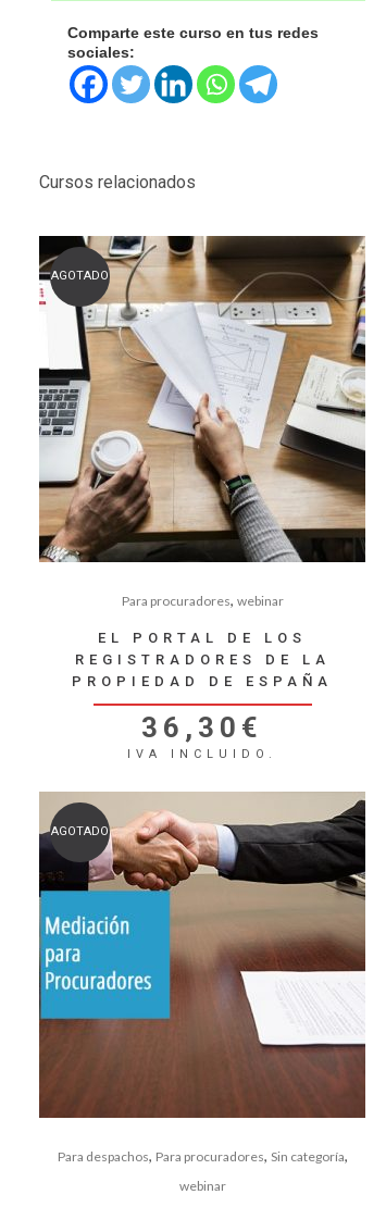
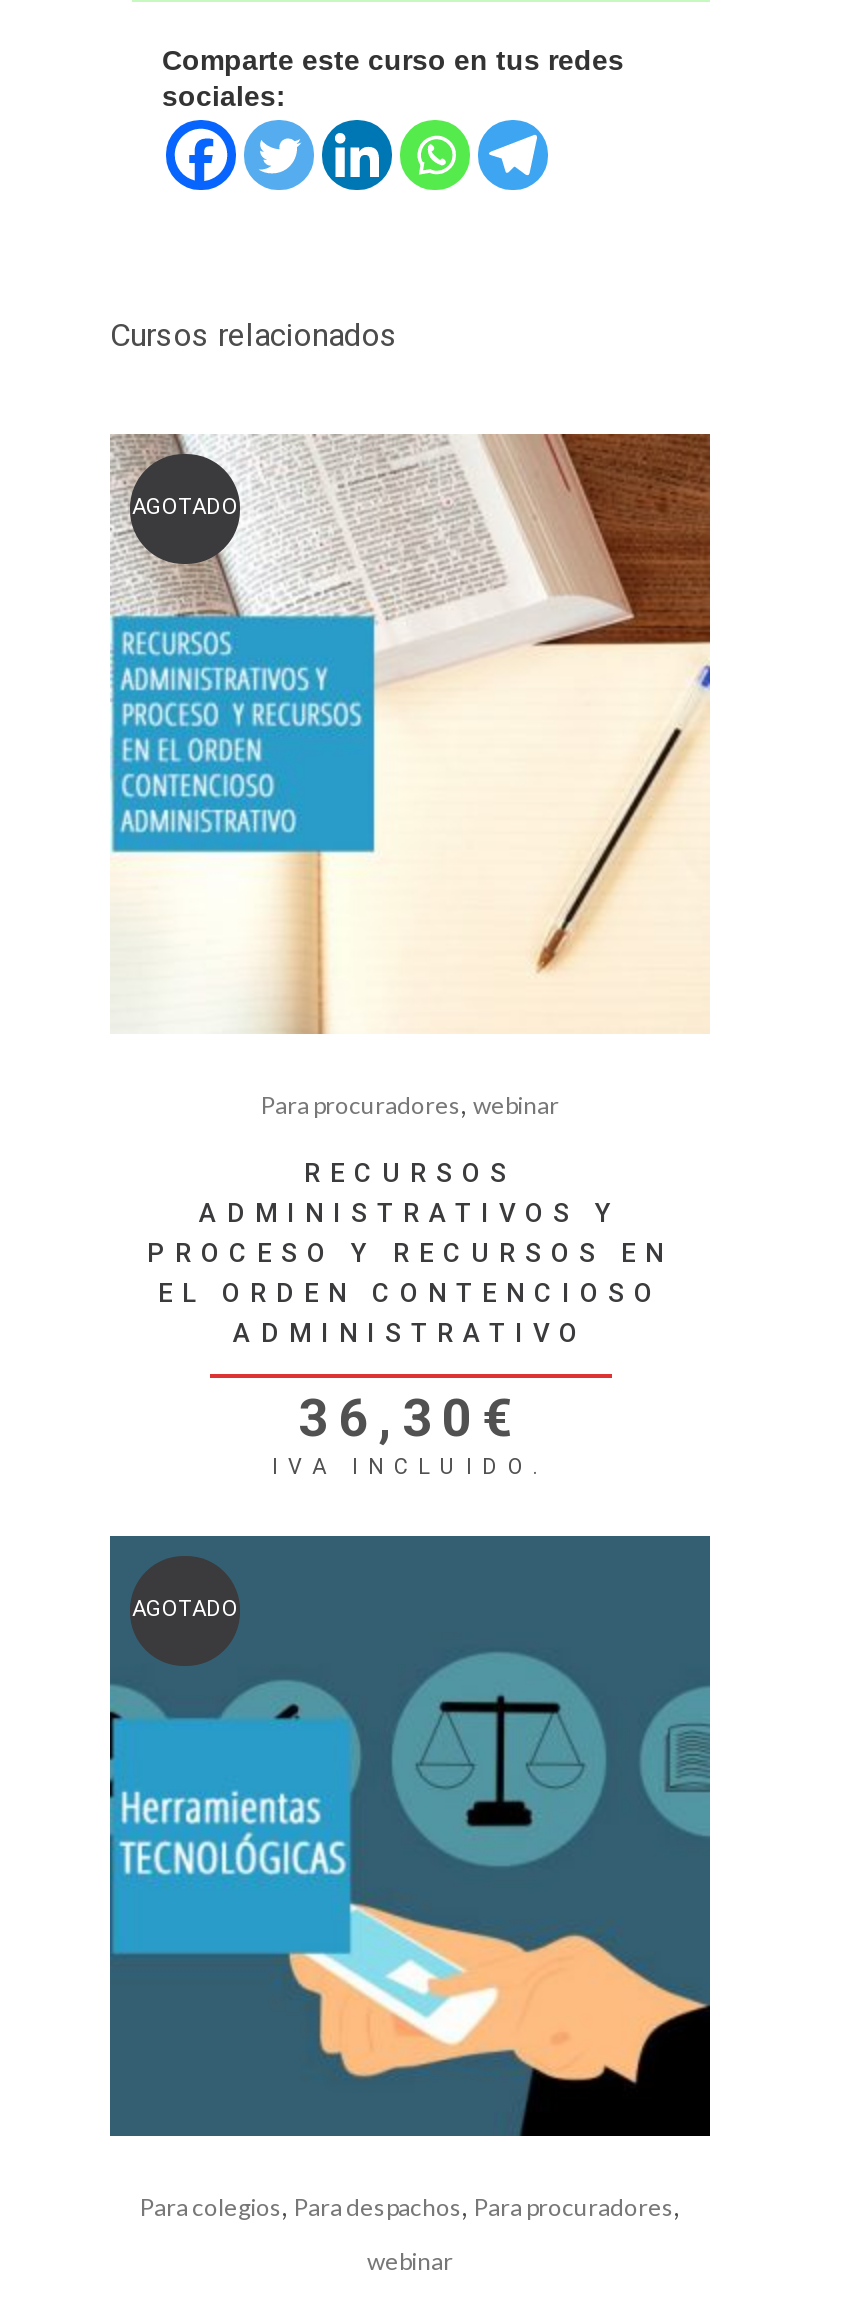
- [image]
+ [image]

- EL PORTAL DE LOS
- REGISTRADORES DE LA
- PROPIEDAD DE ESPAÑA
+ RECURSOS
+ ADMINISTRATIVOS Y
+ PROCESO Y RECURSOS EN
+ EL ORDEN CONTENCIOSO
+ ADMINISTRATIVO

- [image]
- Para despachos, Para procuradores, Sin categoría,
+ [image]
+ Para colegios, Para despachos, Para procuradores,
